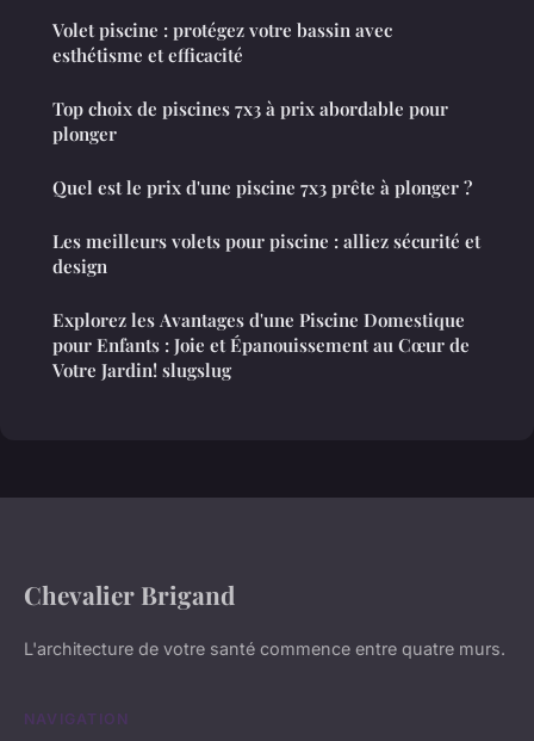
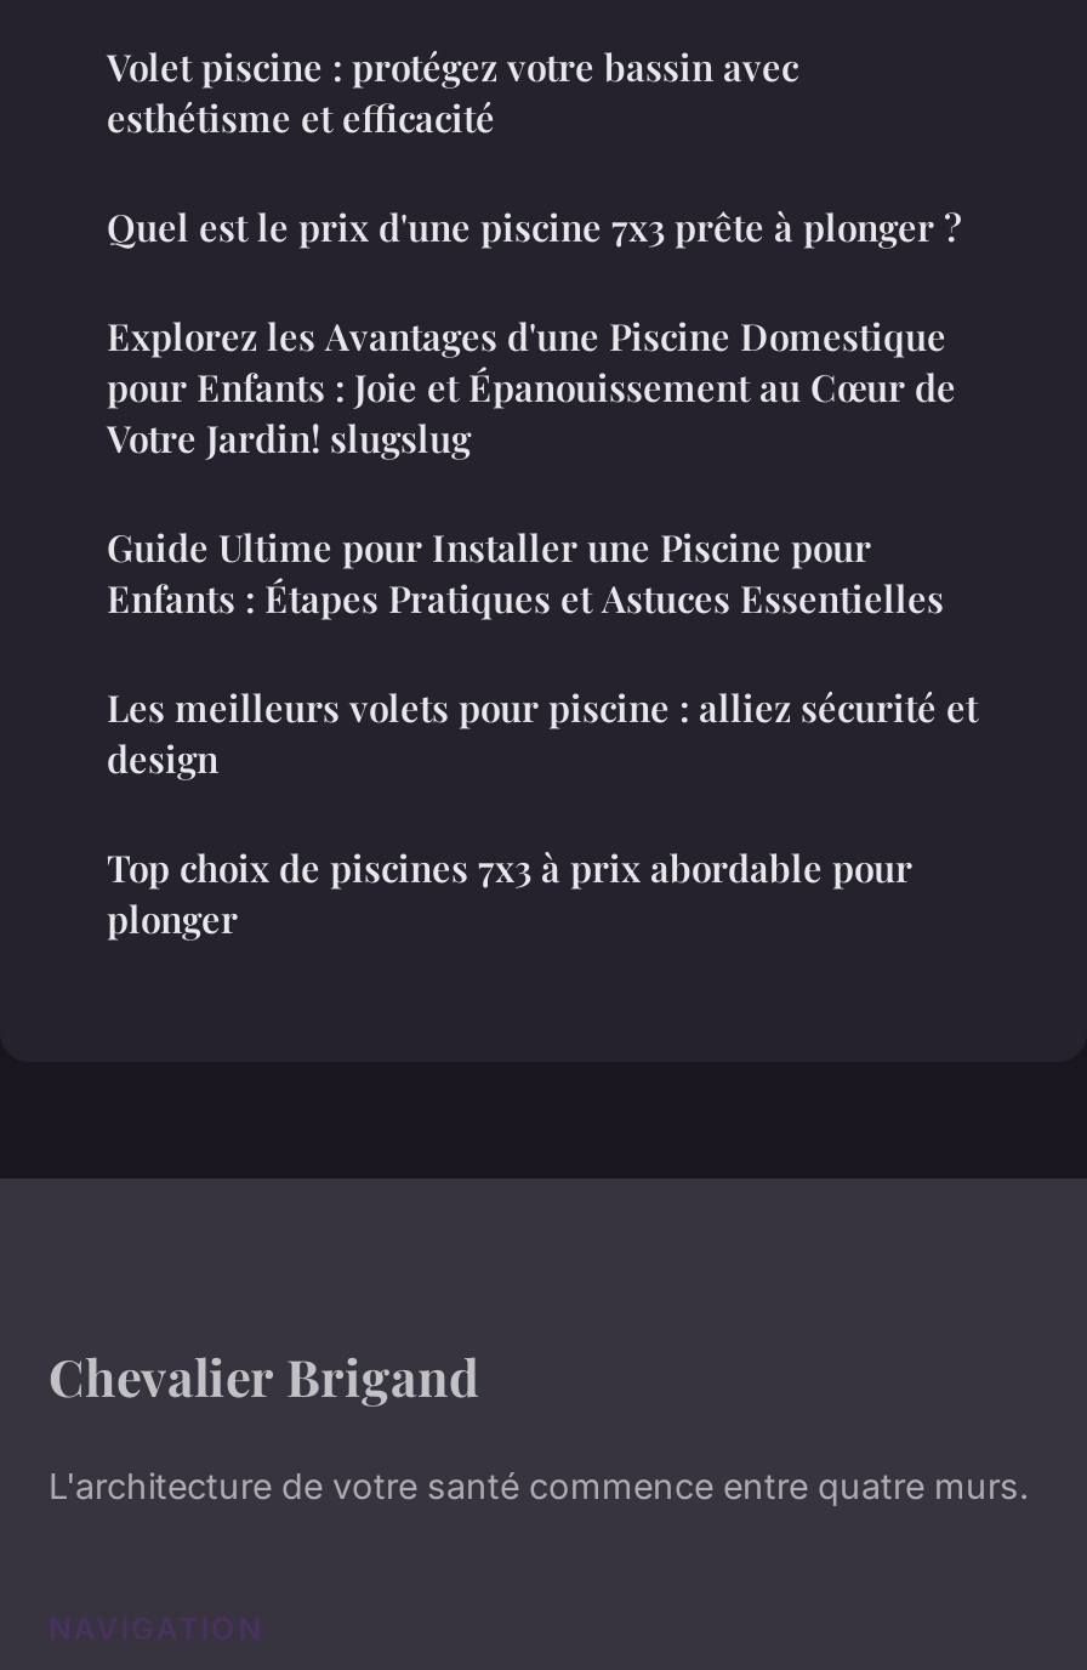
moved down: Top choix de piscines 7x3 à prix abordable pour | plonger

moved up: Quel est le prix d'une piscine 7x3 prête à plonger ?

moved down: Les meilleurs volets pour piscine : alliez sécurité et | design

moved up: Explorez les Avantages d'une Piscine Domestique | pour Enfants : Joie et Épanouissement au Cœur de | Votre Jardin! slugslug

+ Guide Ultime pour Installer une Piscine pour
+ Enfants : Étapes Pratiques et Astuces Essentielles
